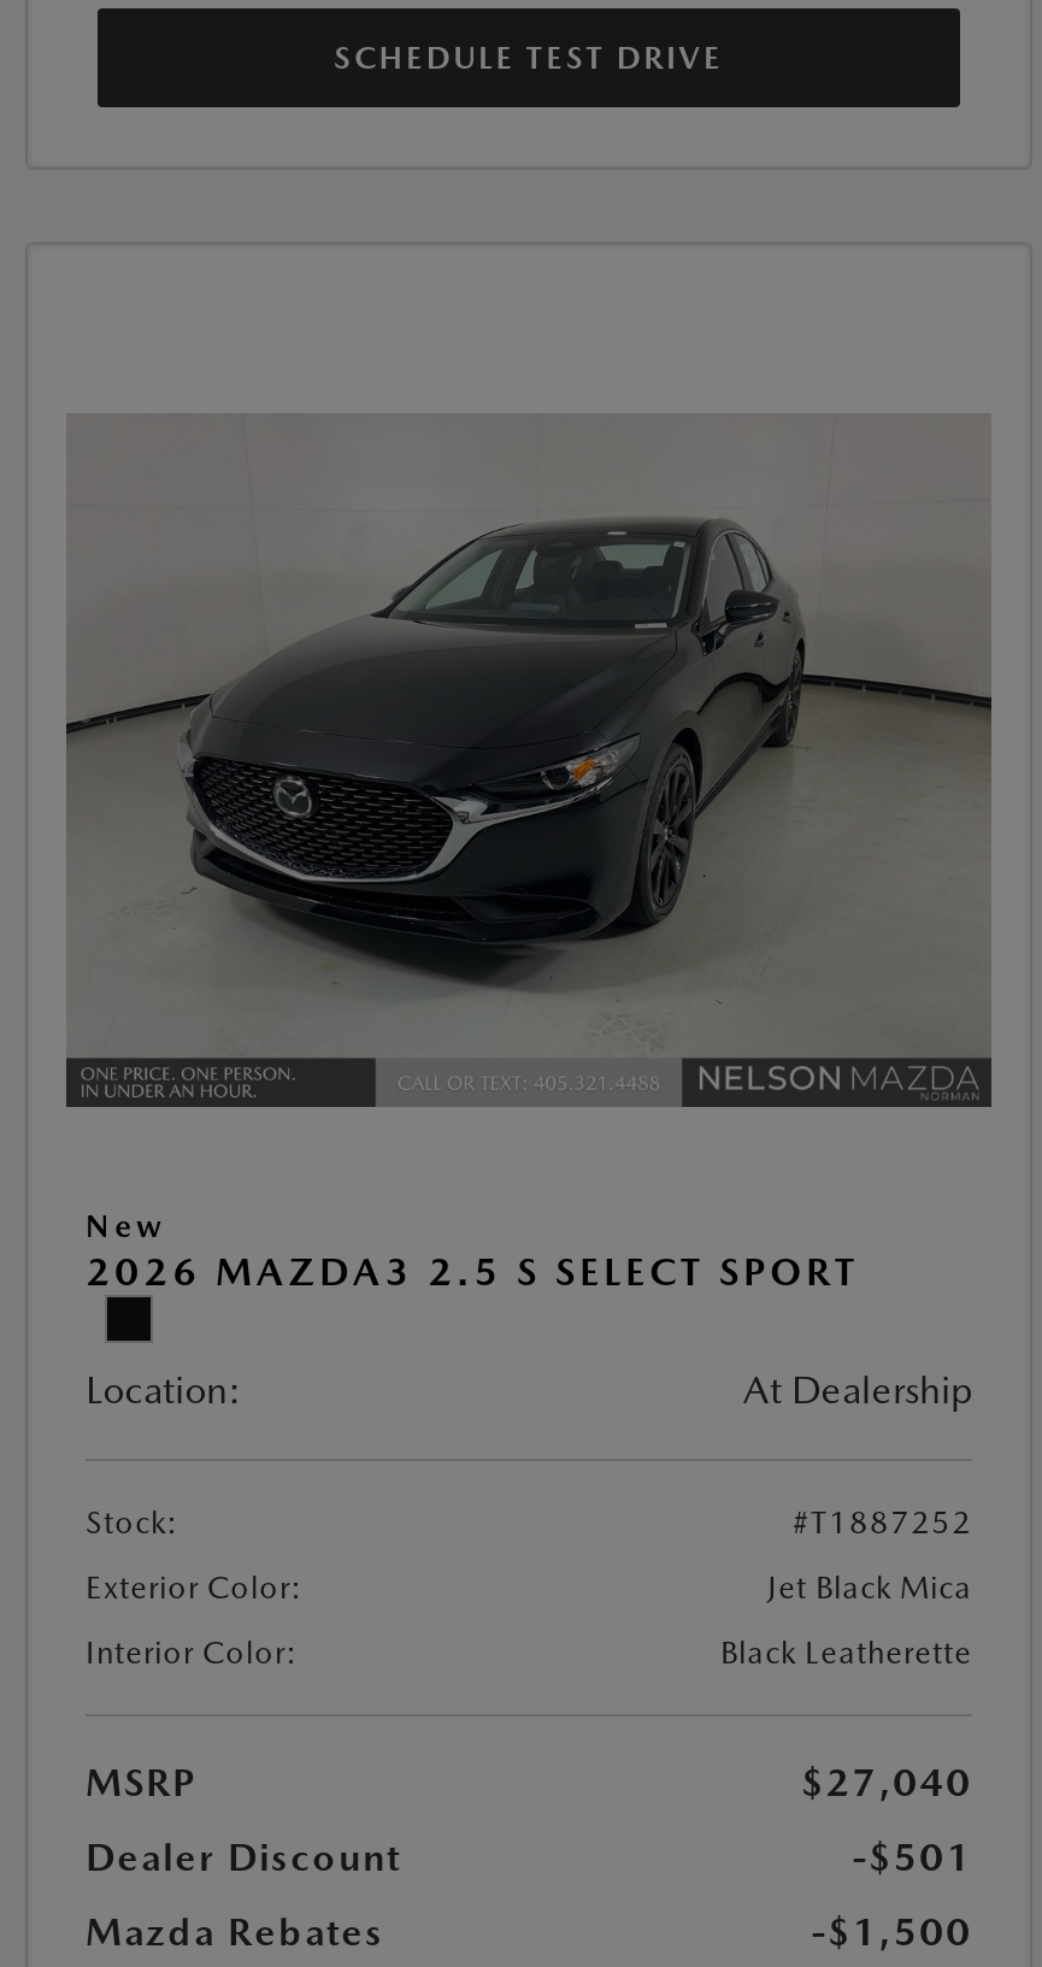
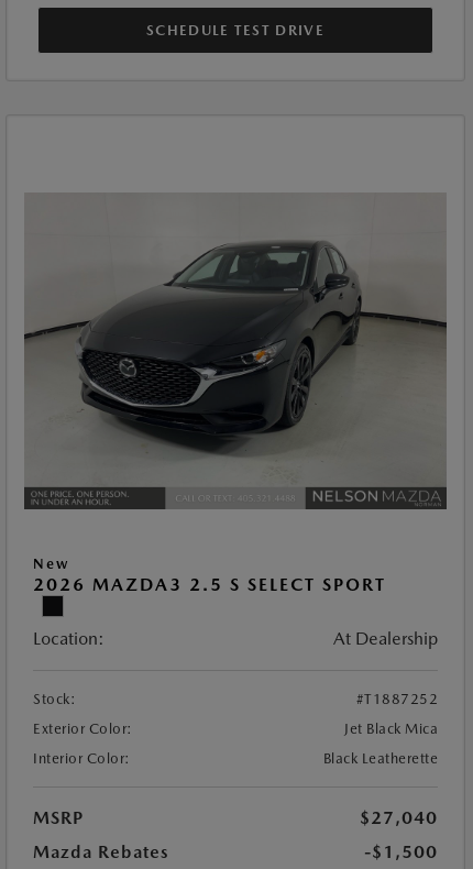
- Dealer Discount
- -$501
